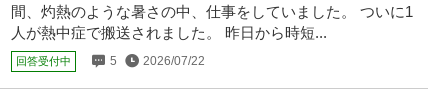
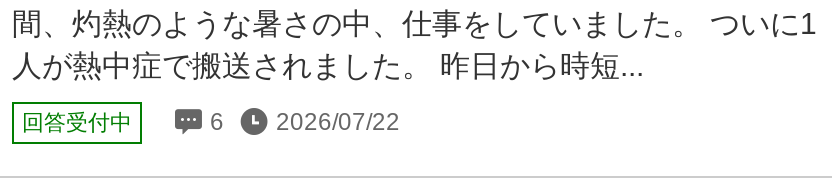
- 5 2026/07/22
+ 6 2026/07/22
